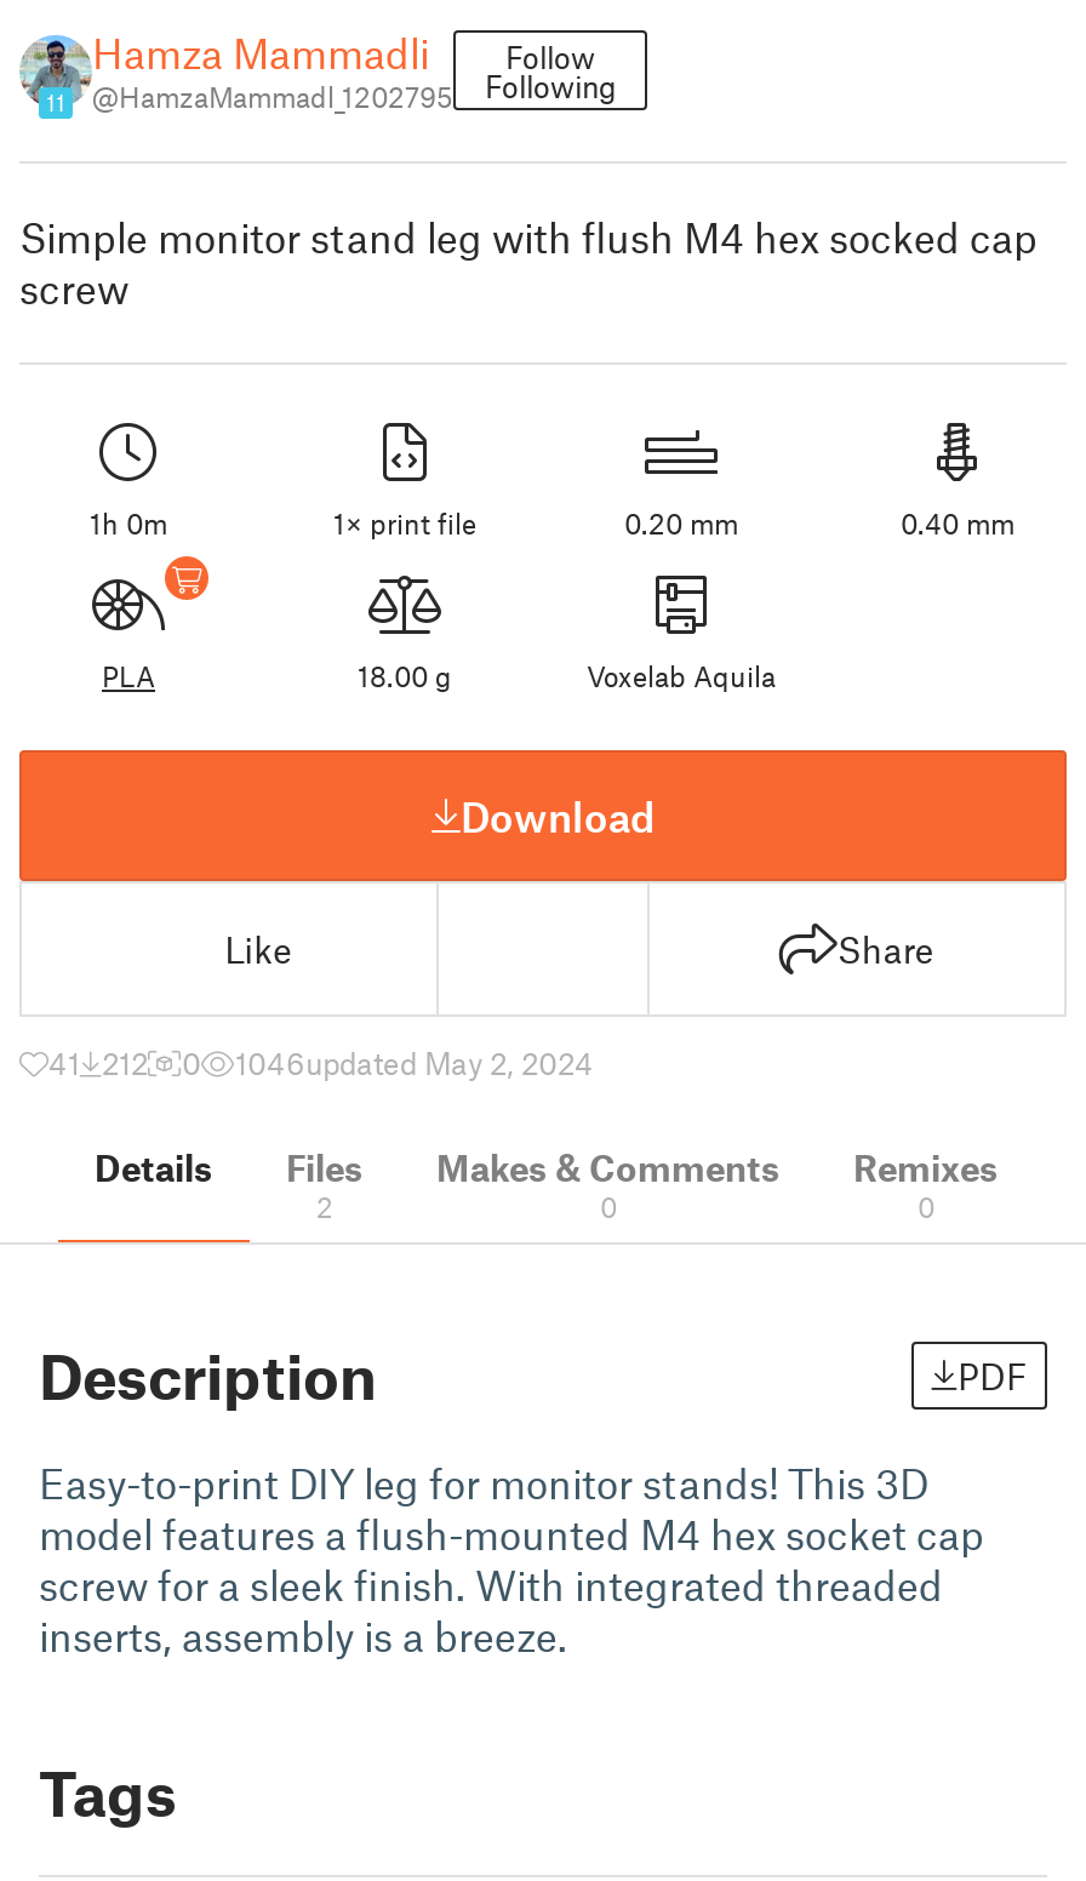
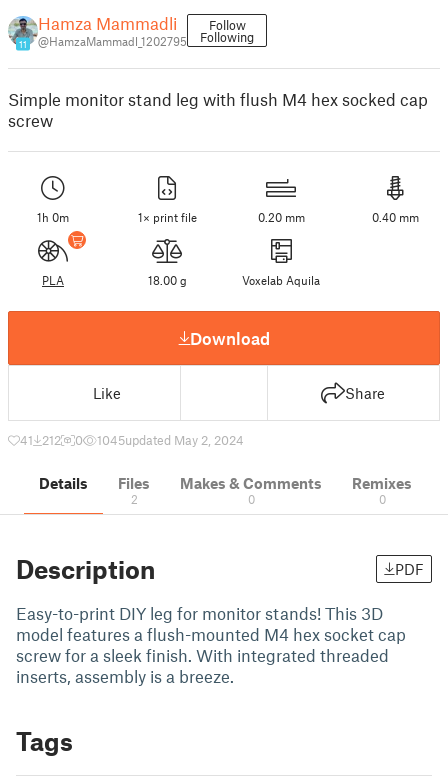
- 1046updated May 2, 2024
+ 1045updated May 2, 2024
